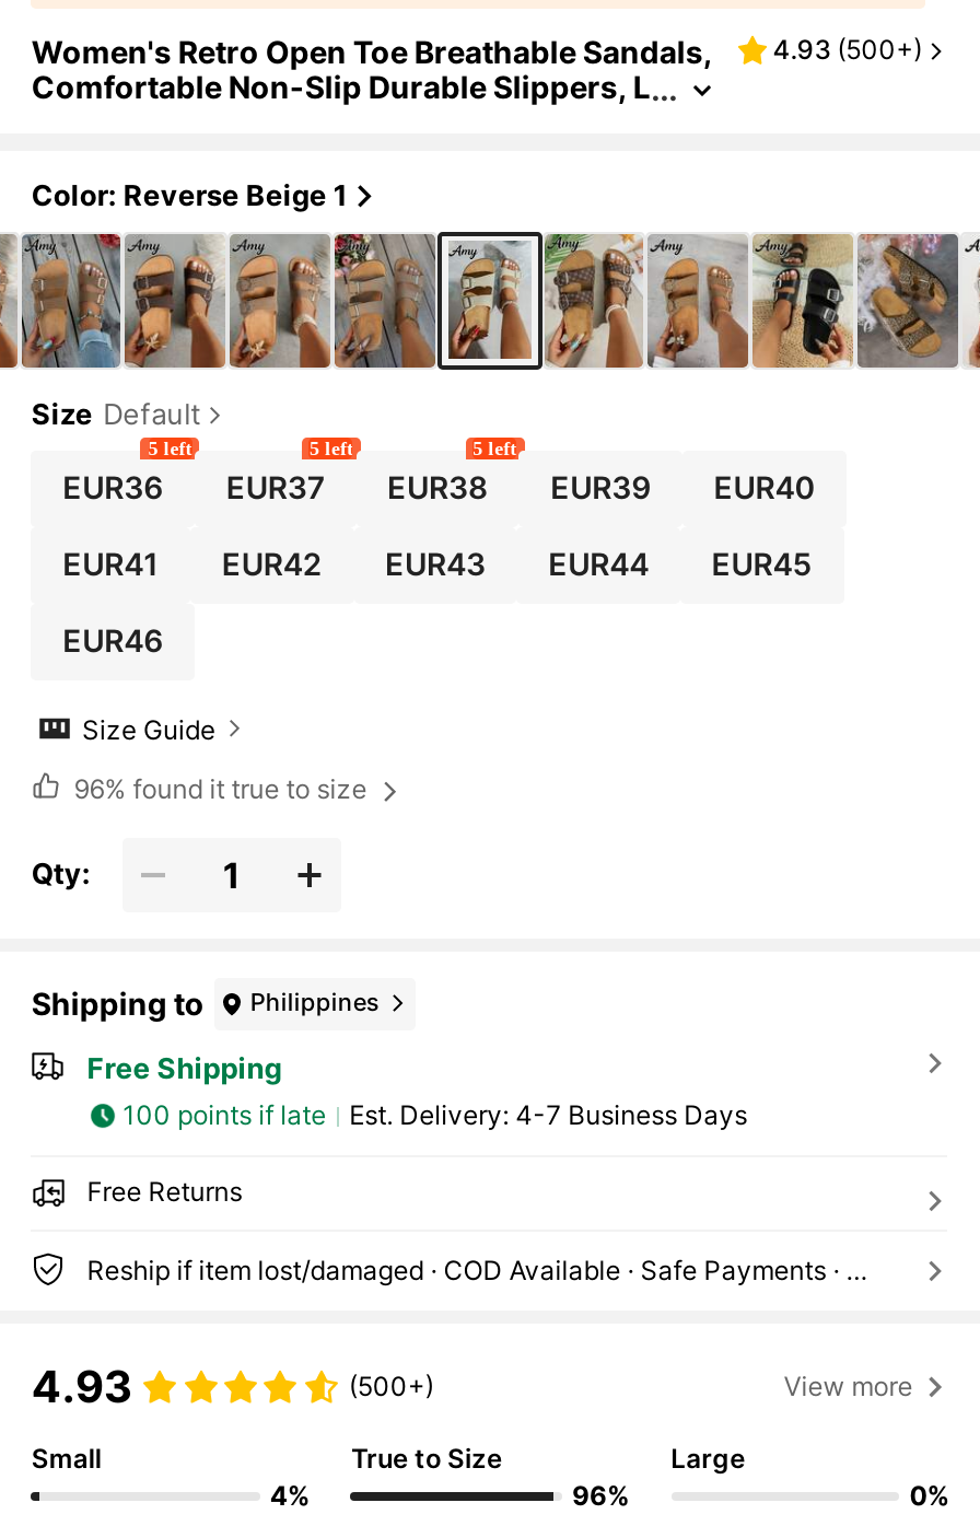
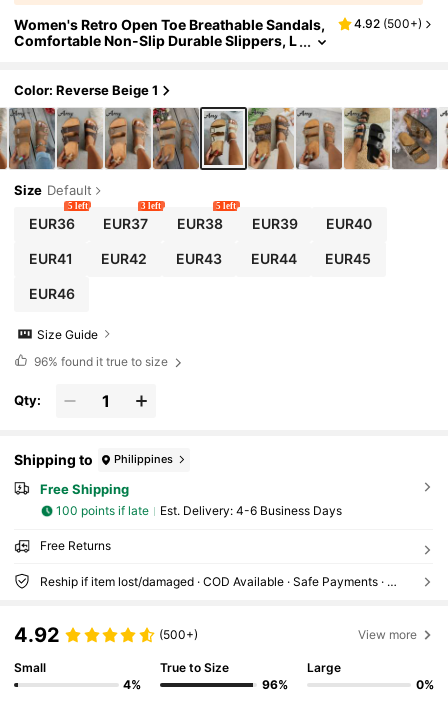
- Women's Retro Open Toe Breathable Sandals, 4.93 (500+)
+ Women's Retro Open Toe Breathable Sandals, 4.92 (500+)

- 5 left
+ 3 left

- Est. Delivery: 4-7 Business Days
+ Est. Delivery: 4-6 Business Days

- 4.93
+ 4.92
